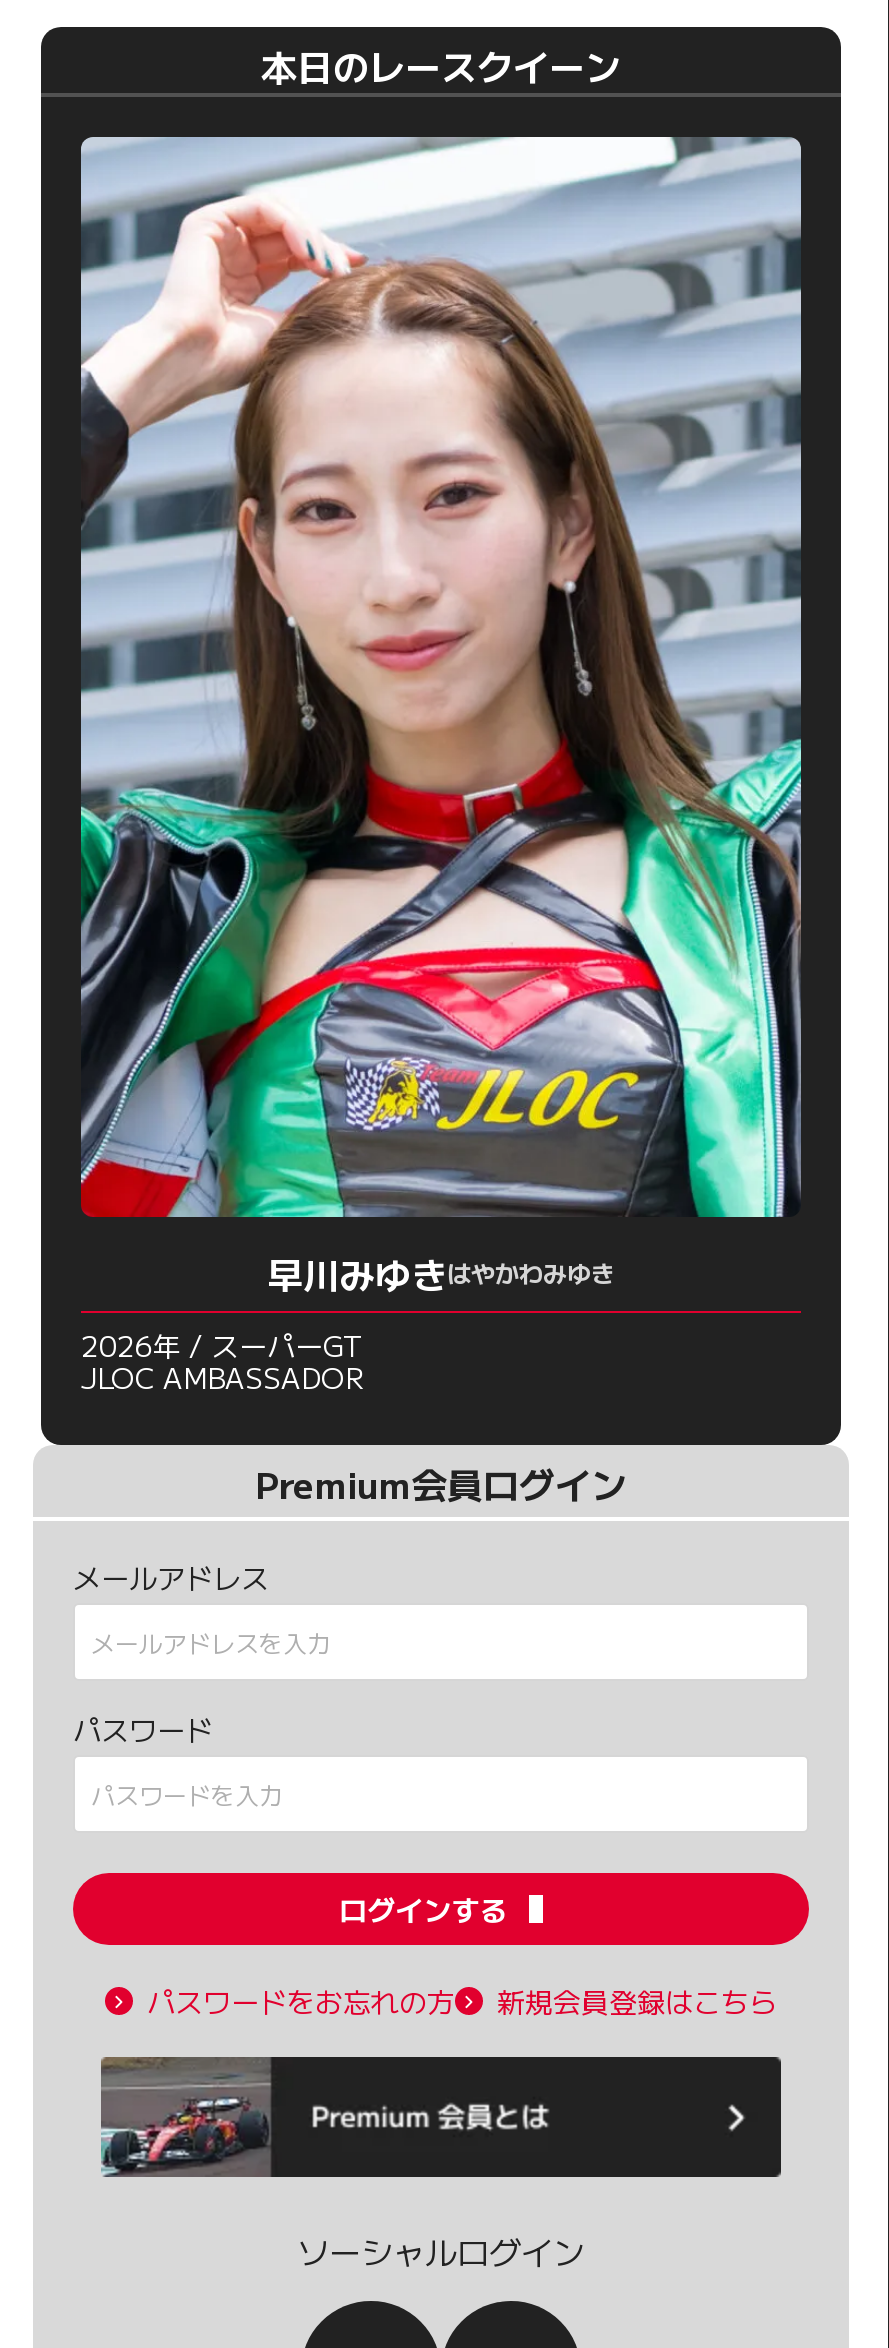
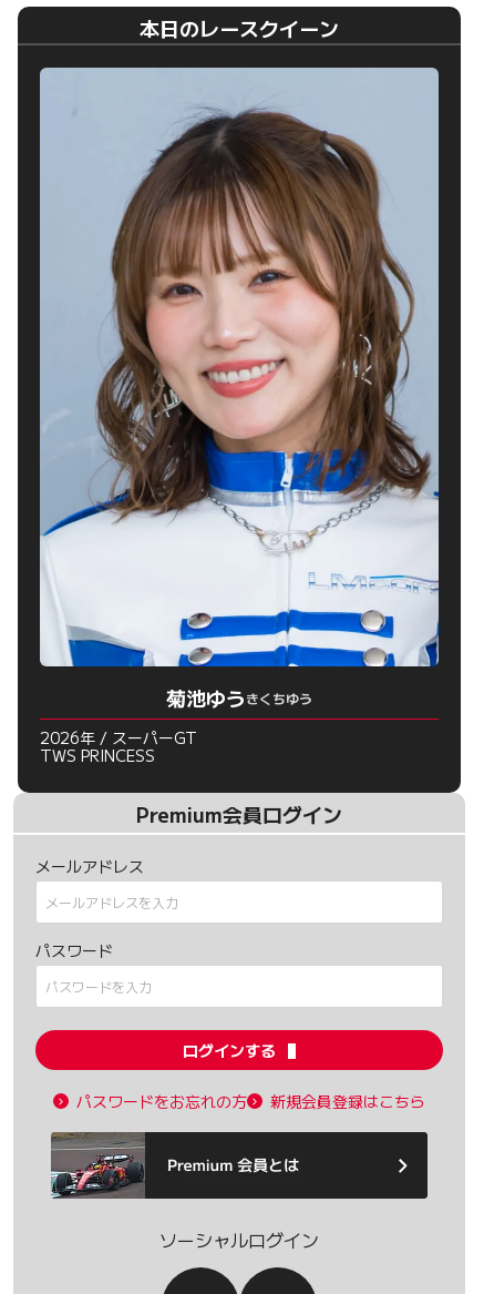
- [image]
- 早川みゆきはやかわみゆき
+ [image]
+ 菊池ゆうきくちゆう

- JLOC AMBASSADOR
+ TWS PRINCESS
